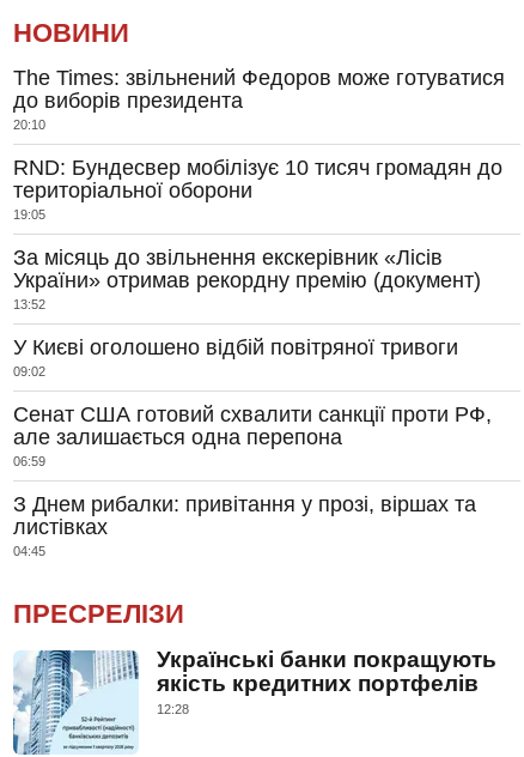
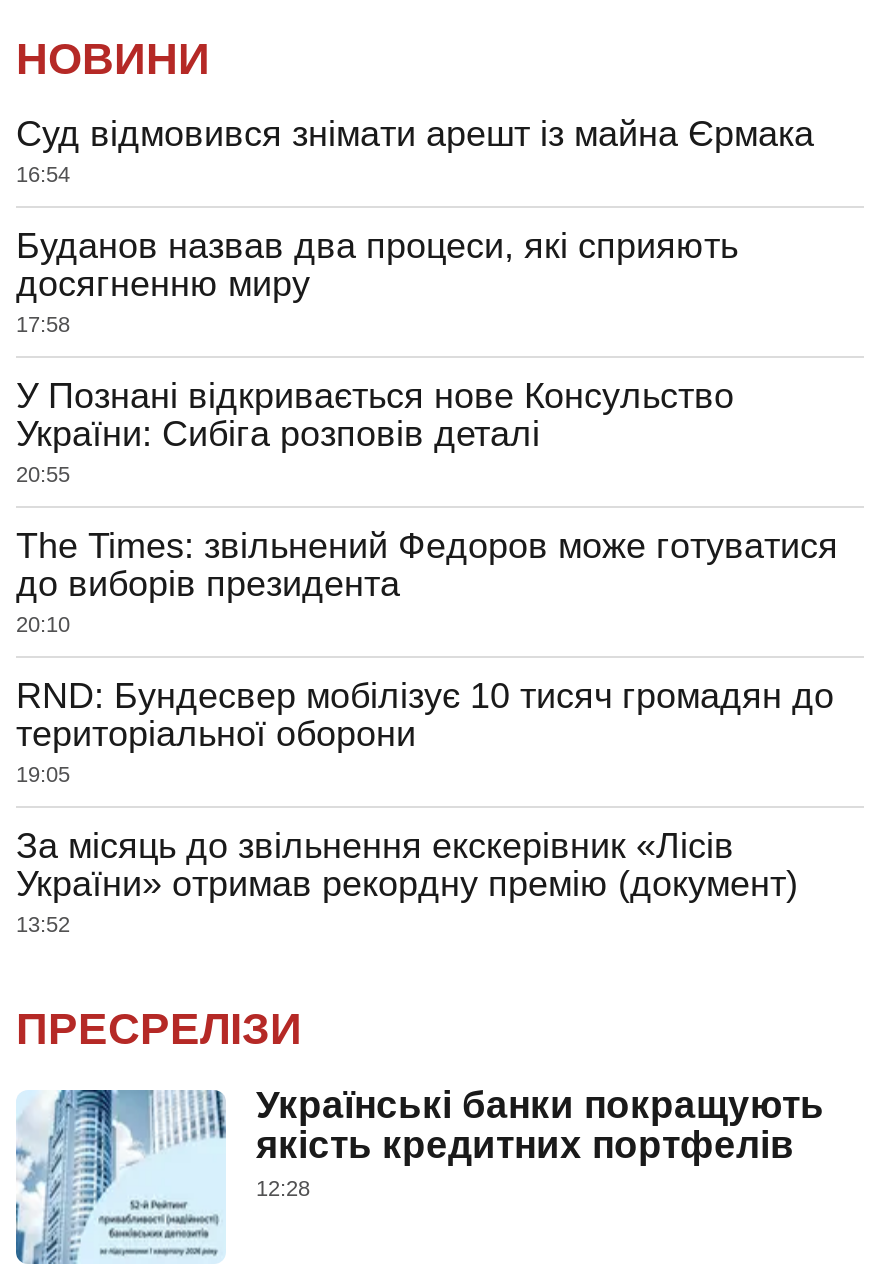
+ Суд відмовився знімати арешт із майна Єрмака
+ 16:54
+ Буданов назвав два процеси, які сприяють
+ досягненню миру
+ 17:58
+ У Познані відкривається нове Консульство
+ України: Сибіга розповів деталі
+ 20:55

moved down: The Times: звільнений Федоров може готуватися | до виборів президента | 20:10 | ... | України» отримав рекордну премію (документ) | 13:52

- У Києві оголошено відбій повітряної тривоги
- 09:02
- Сенат США готовий схвалити санкції проти РФ,
- але залишається одна перепона
- 06:59
- З Днем рибалки: привітання у прозі, віршах та
- листівках
- 04:45
